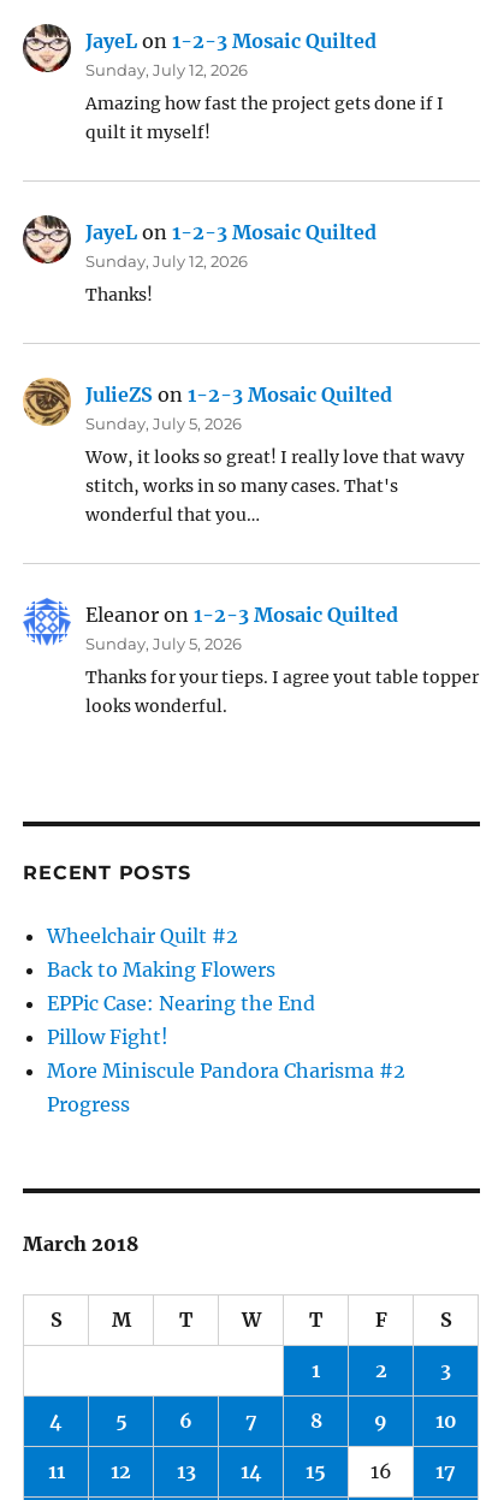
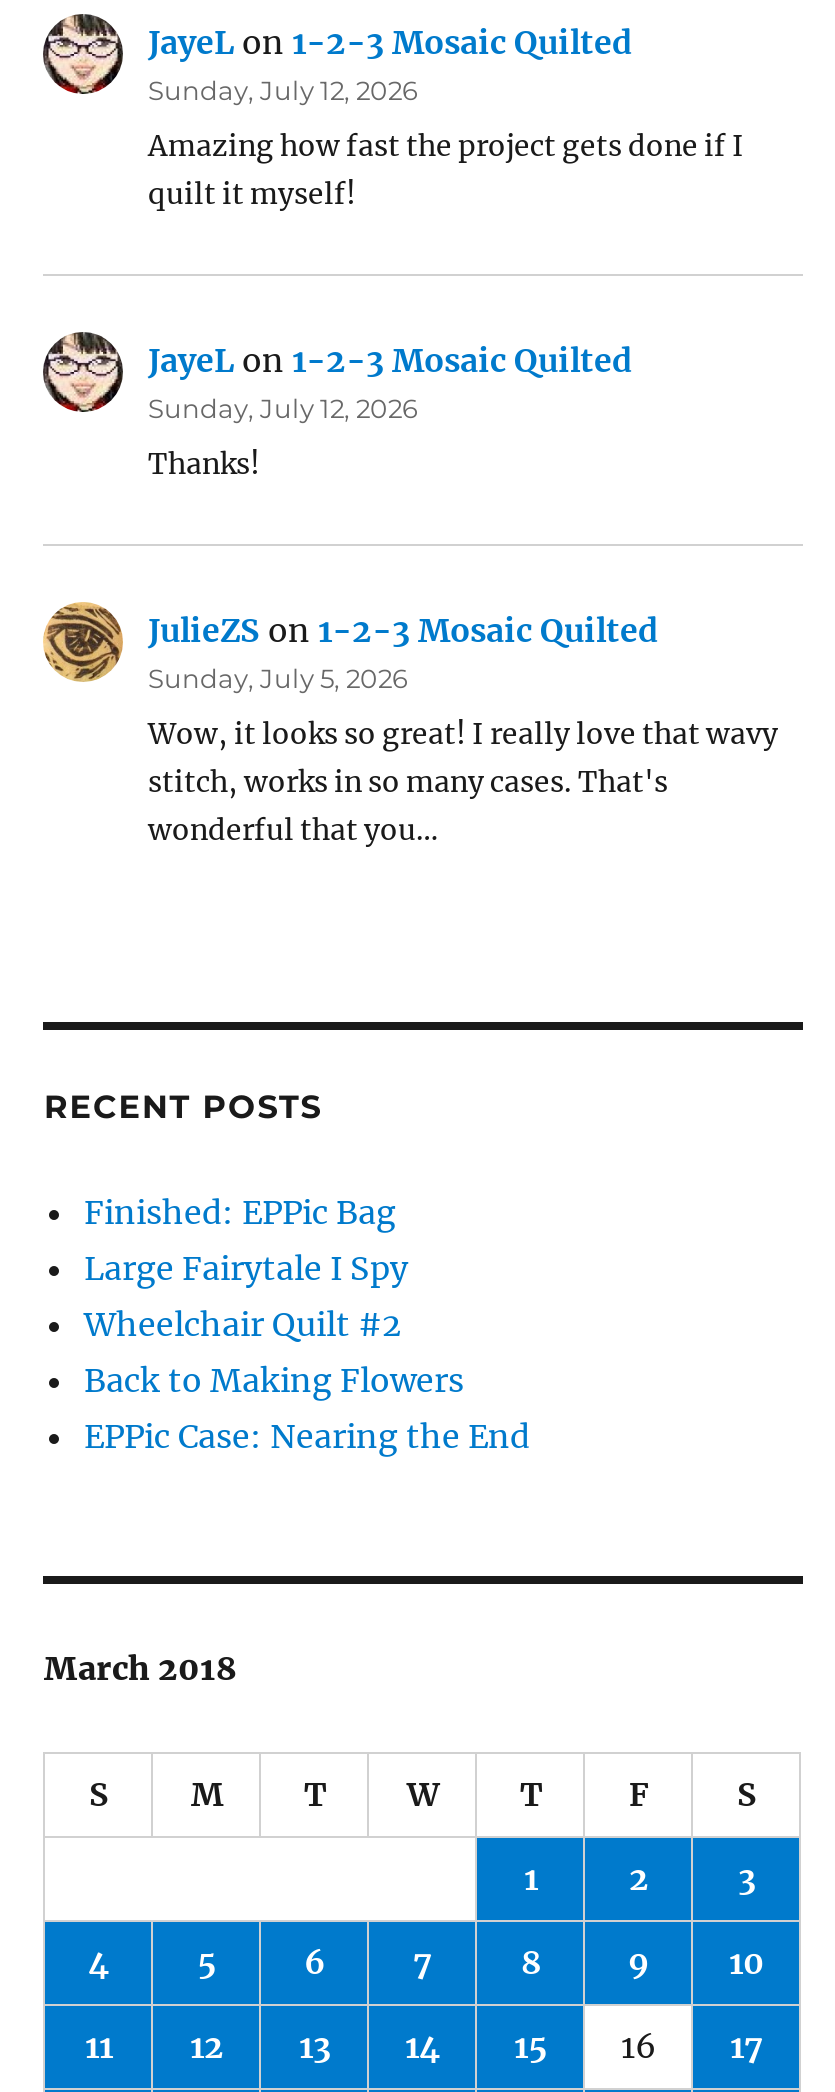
- [image]
- Eleanor on 1-2-3 Mosaic Quilted
- Sunday, July 5, 2026
- Thanks for your tieps. I agree yout table topper
- looks wonderful.

+ Finished: EPPic Bag
+ Large Fairytale I Spy

- Pillow Fight!
- More Miniscule Pandora Charisma #2
- Progress
